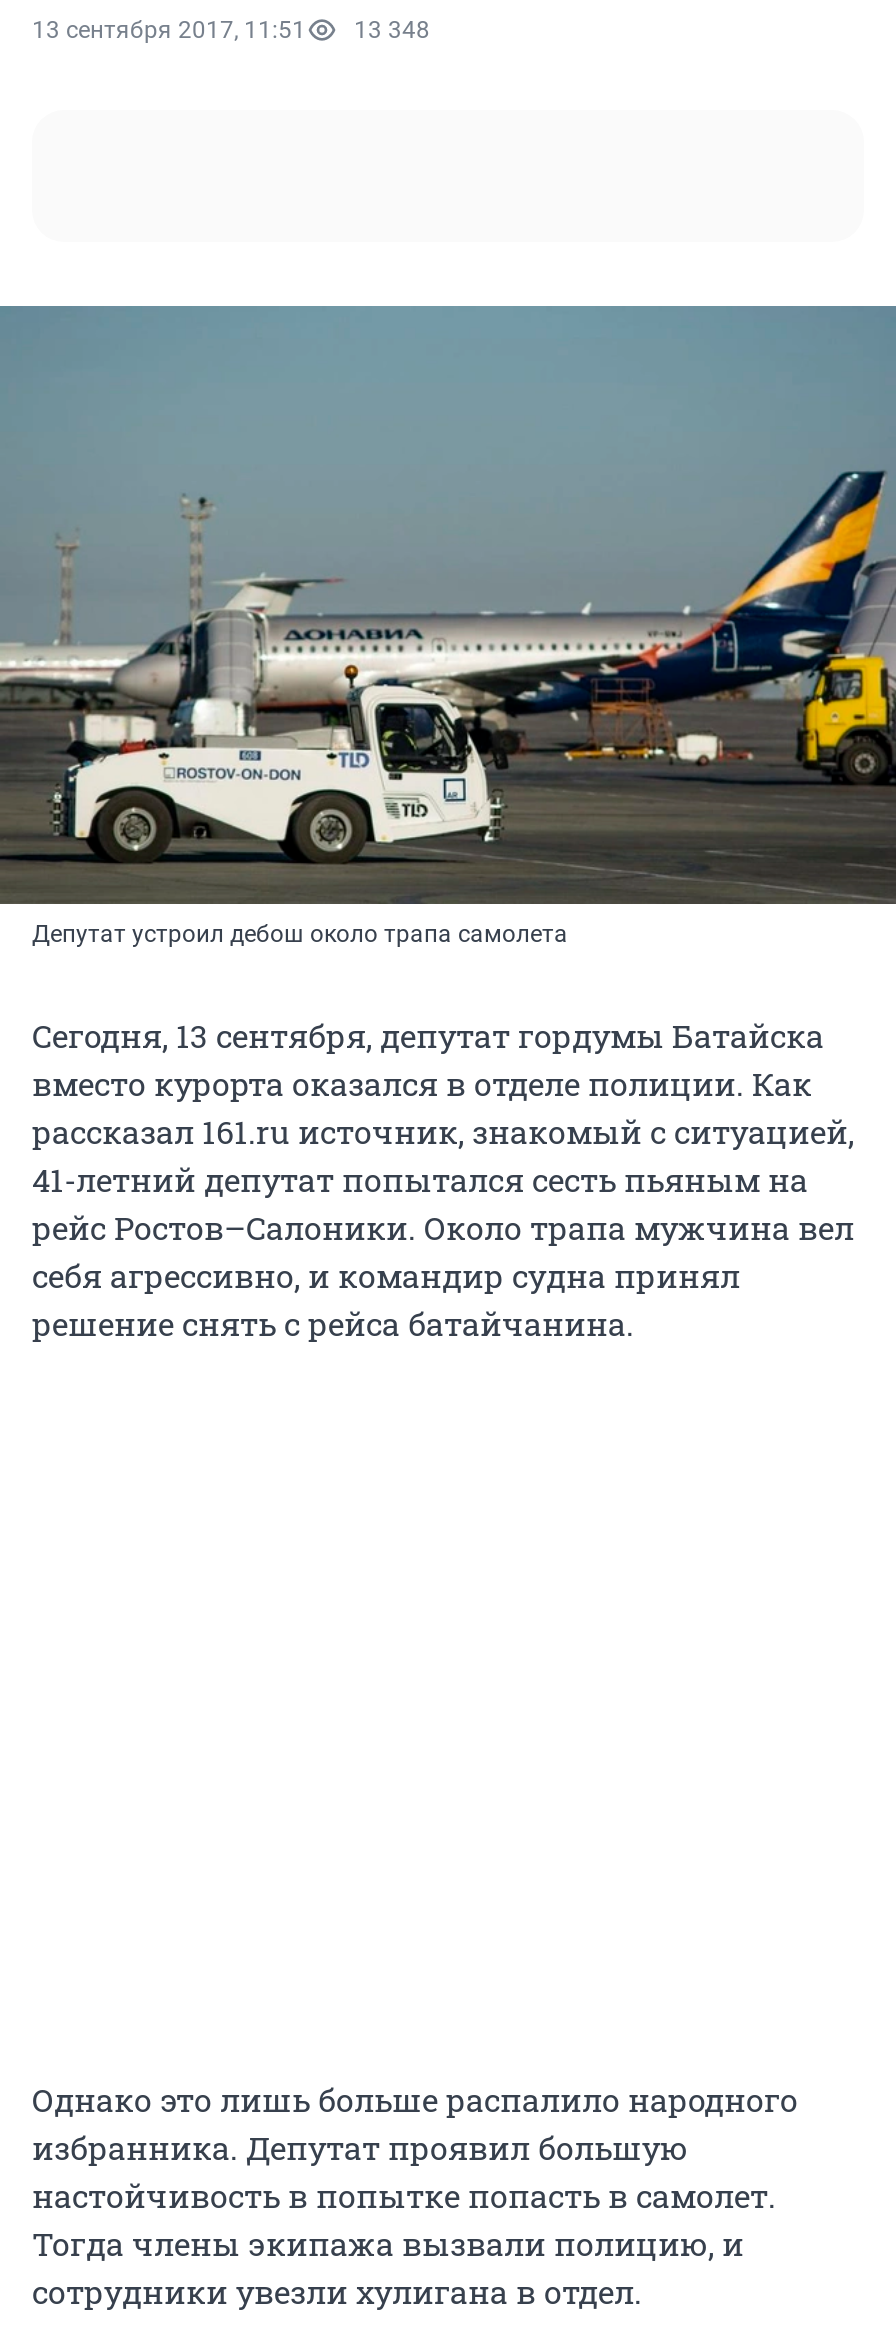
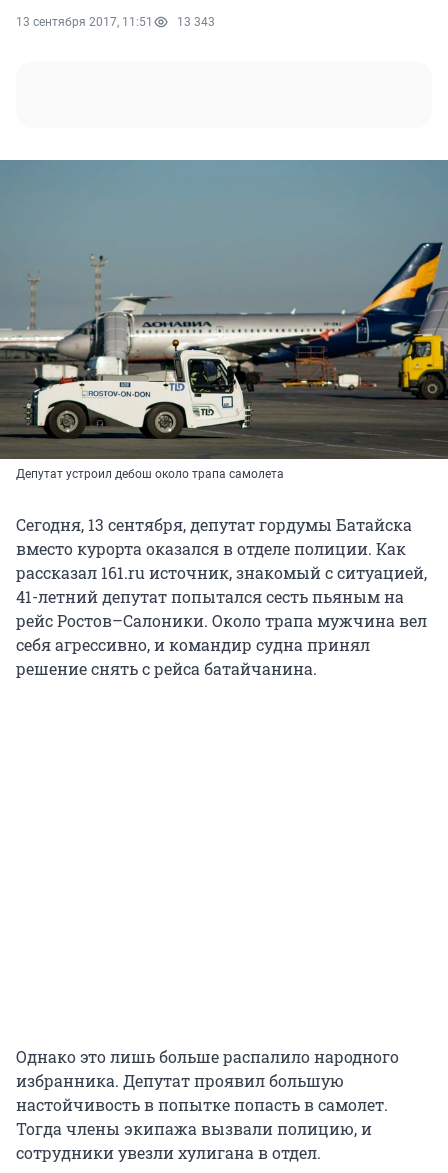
- 13 сентября 2017, 11:51 13 348
+ 13 сентября 2017, 11:51 13 343
